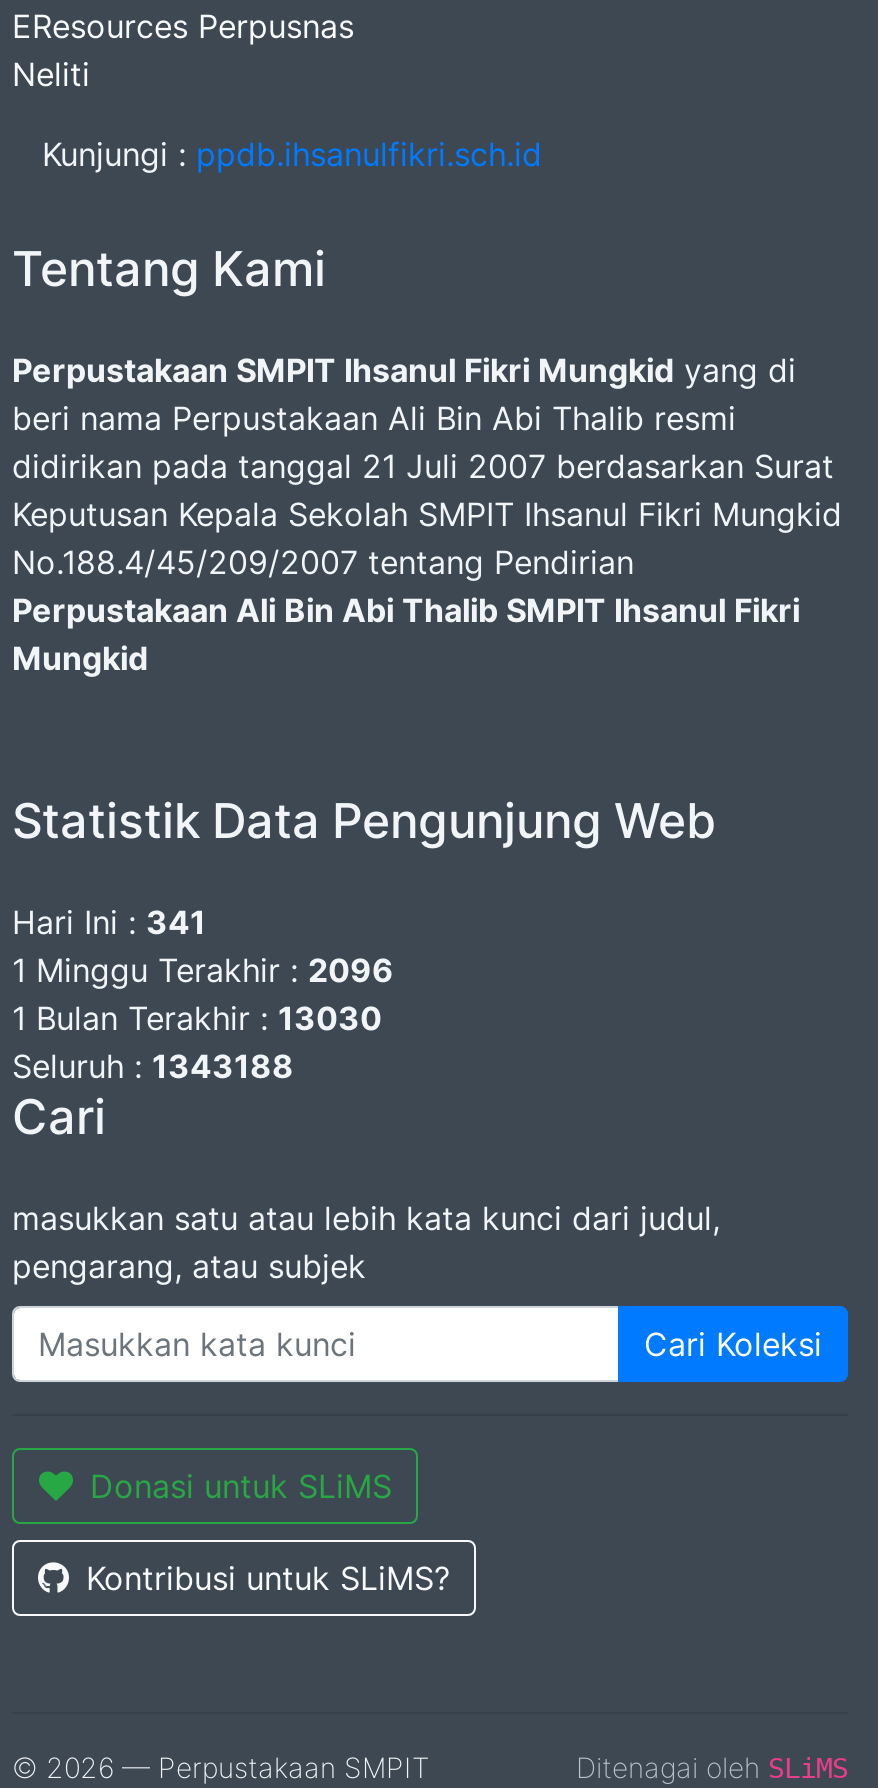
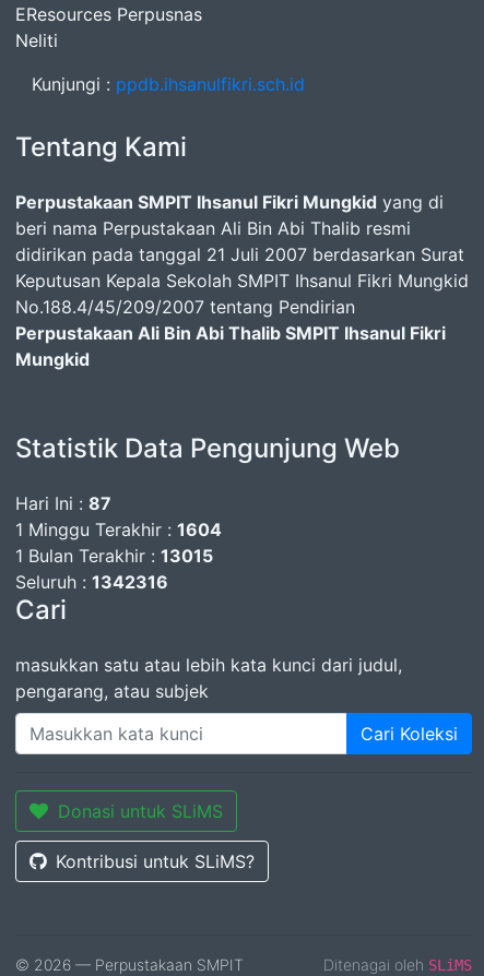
- Hari Ini : 341
+ Hari Ini : 87

- 1 Minggu Terakhir : 2096
+ 1 Minggu Terakhir : 1604

- 1 Bulan Terakhir : 13030
+ 1 Bulan Terakhir : 13015

- Seluruh : 1343188
+ Seluruh : 1342316
